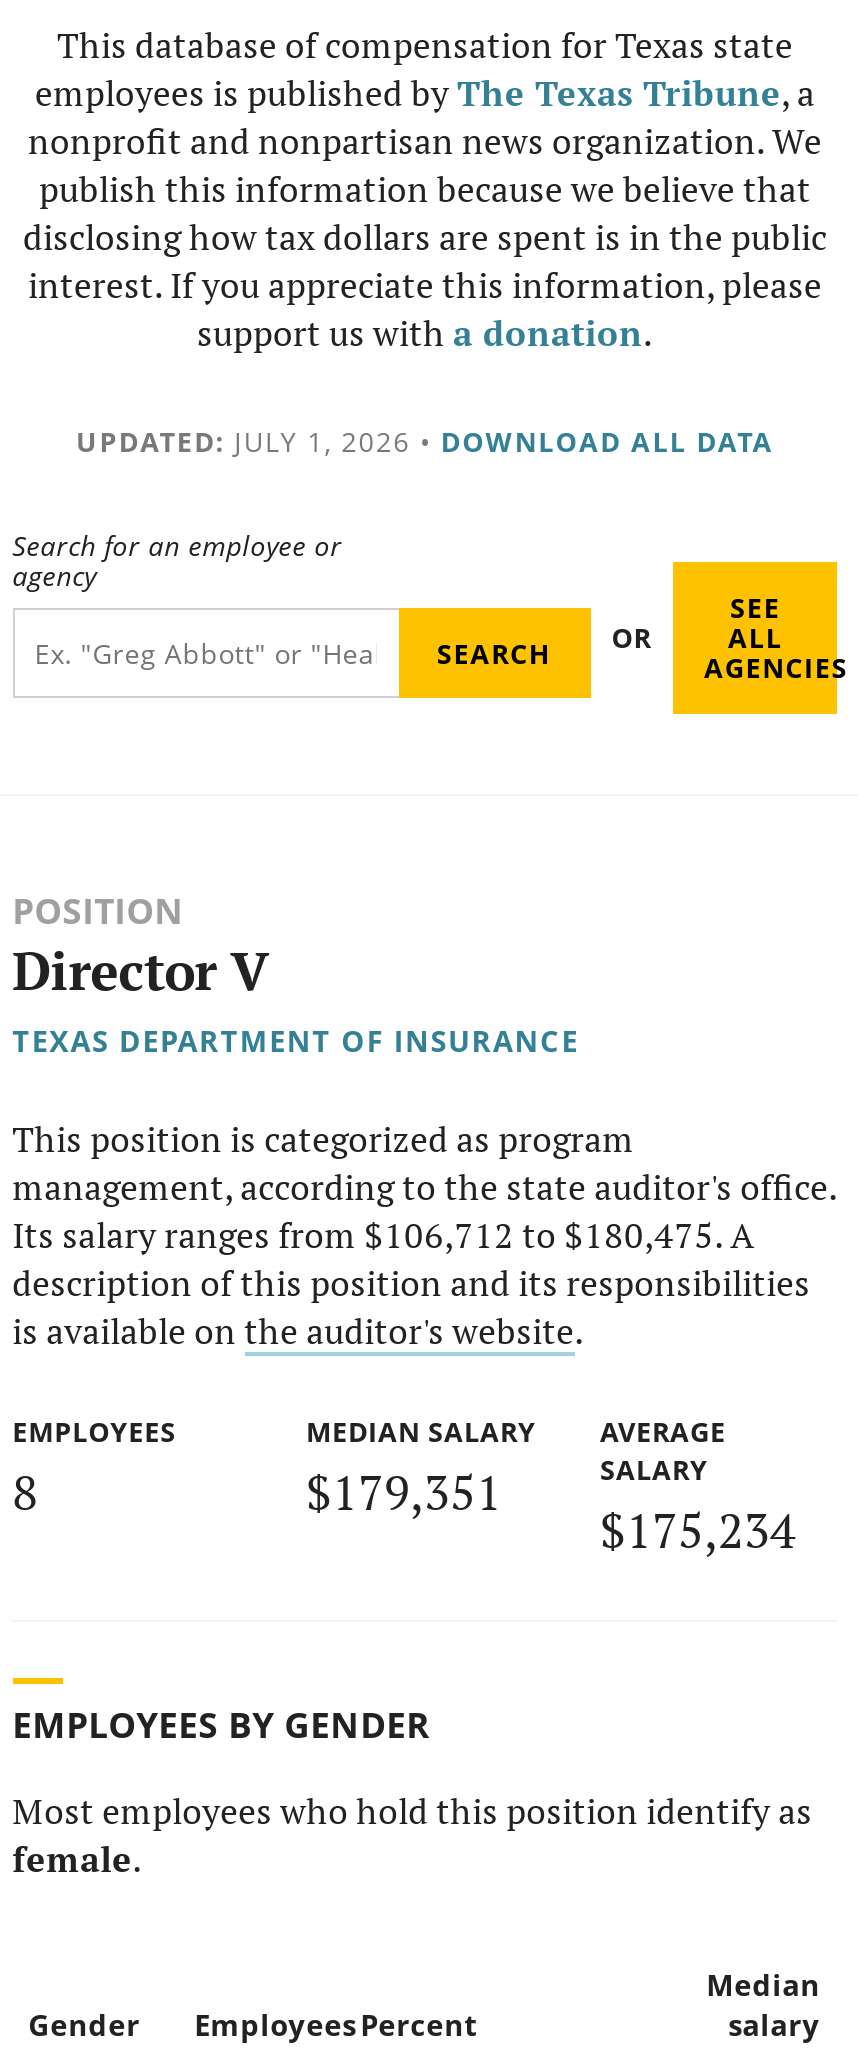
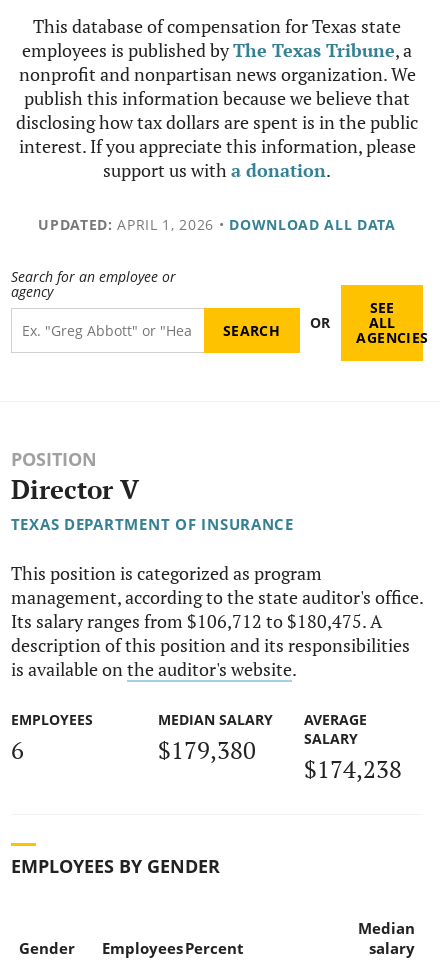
- UPDATED: JULY 1, 2026 • DOWNLOAD ALL DATA
+ UPDATED: APRIL 1, 2026 • DOWNLOAD ALL DATA

- 8
+ 6

- $179,351
+ $179,380

- $175,234
+ $174,238

- Most employees who hold this position identify as
- female.
